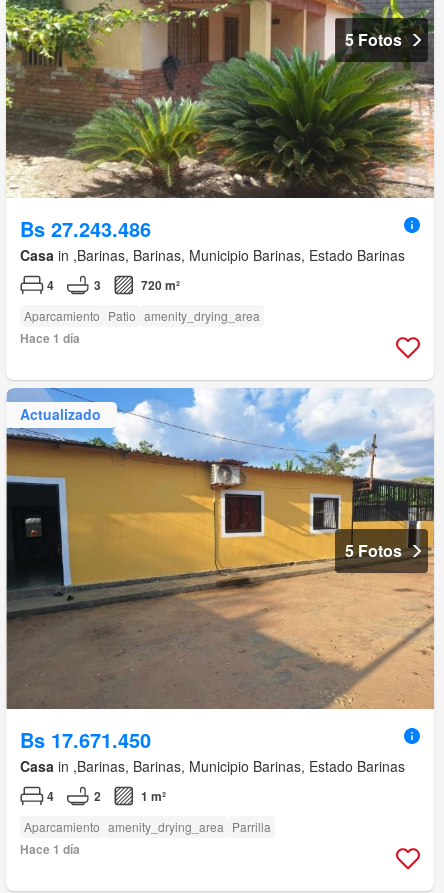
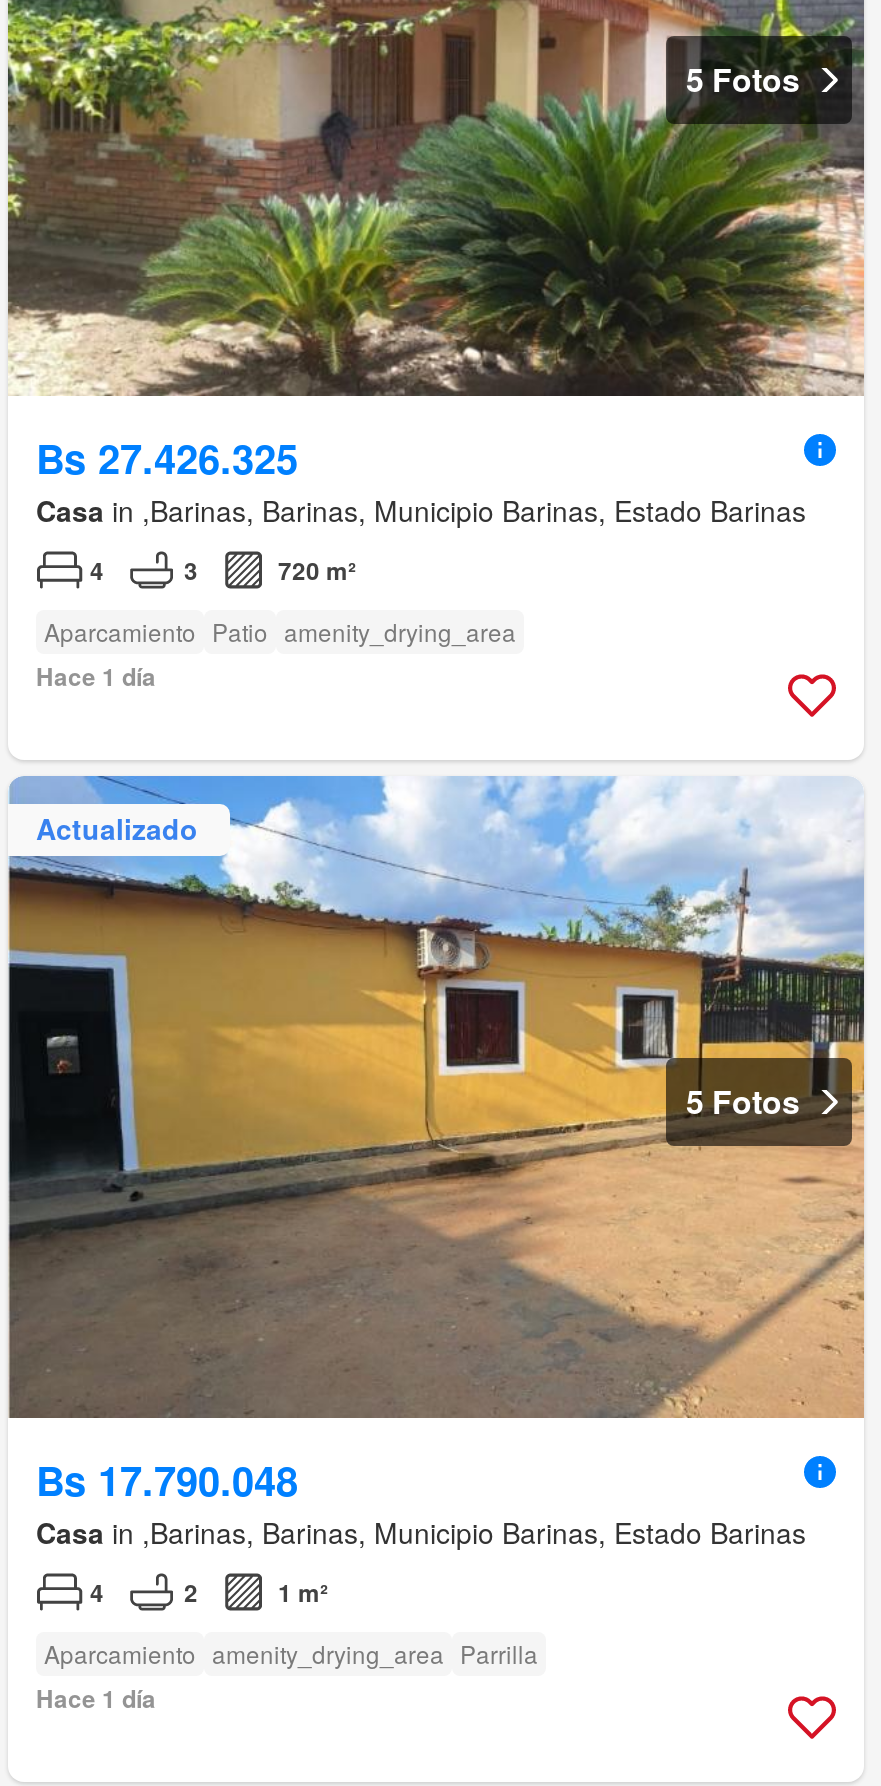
- Bs 27.243.486
+ Bs 27.426.325

- Bs 17.671.450
+ Bs 17.790.048
